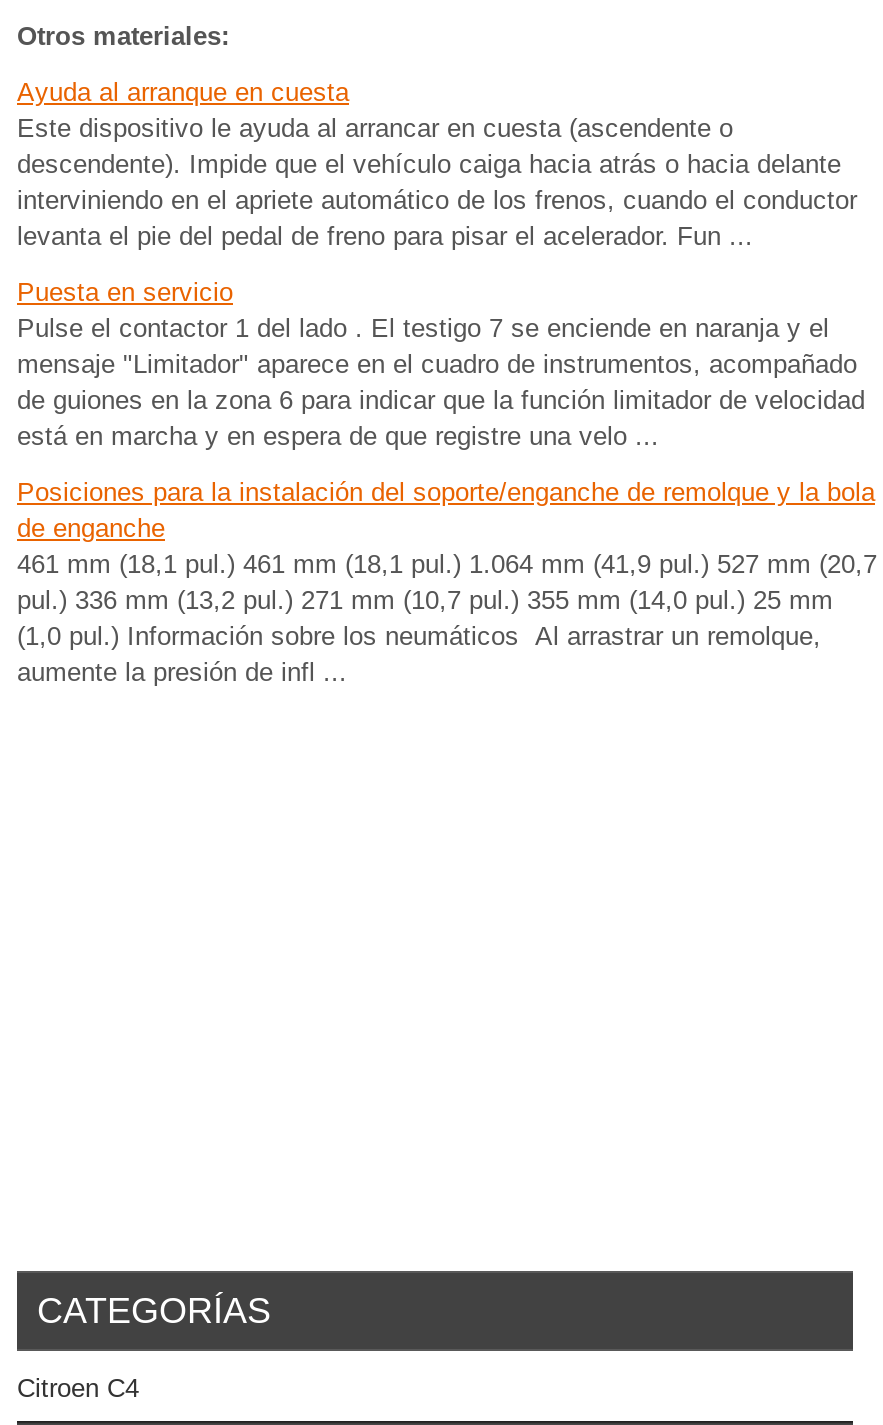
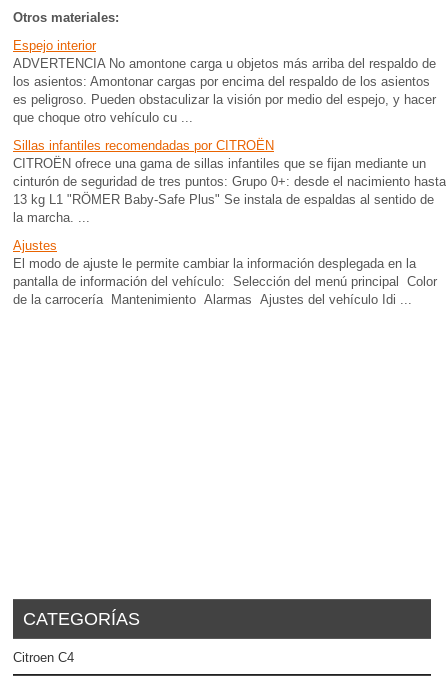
- Ayuda al arranque en cuesta
- Este dispositivo le ayuda al arrancar en cuesta (ascendente o
- descendente). Impide que el vehículo caiga hacia atrás o hacia delante
- interviniendo en el apriete automático de los frenos, cuando el conductor
- levanta el pie del pedal de freno para pisar el acelerador. Fun ...
+ Espejo interior
+ ADVERTENCIA No amontone carga u objetos más arriba del respaldo de
+ los asientos: Amontonar cargas por encima del respaldo de los asientos
+ es peligroso. Pueden obstaculizar la visión por medio del espejo, y hacer
+ que choque otro vehículo cu ...

- Puesta en servicio
- Pulse el contactor 1 del lado . El testigo 7 se enciende en naranja y el
- mensaje "Limitador" aparece en el cuadro de instrumentos, acompañado
- de guiones en la zona 6 para indicar que la función limitador de velocidad
- está en marcha y en espera de que registre una velo ...
+ Sillas infantiles recomendadas por CITROËN
+ CITROËN ofrece una gama de sillas infantiles que se fijan mediante un
+ cinturón de seguridad de tres puntos: Grupo 0+: desde el nacimiento hasta
+ 13 kg L1 "RÖMER Baby-Safe Plus" Se instala de espaldas al sentido de
+ la marcha. ...

- Posiciones para la instalación del soporte/enganche de remolque y la bola
- de enganche
- 461 mm (18,1 pul.) 461 mm (18,1 pul.) 1.064 mm (41,9 pul.) 527 mm (20,7
- pul.) 336 mm (13,2 pul.) 271 mm (10,7 pul.) 355 mm (14,0 pul.) 25 mm
- (1,0 pul.) Información sobre los neumáticos Al arrastrar un remolque,
- aumente la presión de infl ...
+ Ajustes
+ El modo de ajuste le permite cambiar la información desplegada en la
+ pantalla de información del vehículo: Selección del menú principal Color
+ de la carrocería Mantenimiento Alarmas Ajustes del vehículo Idi ...
